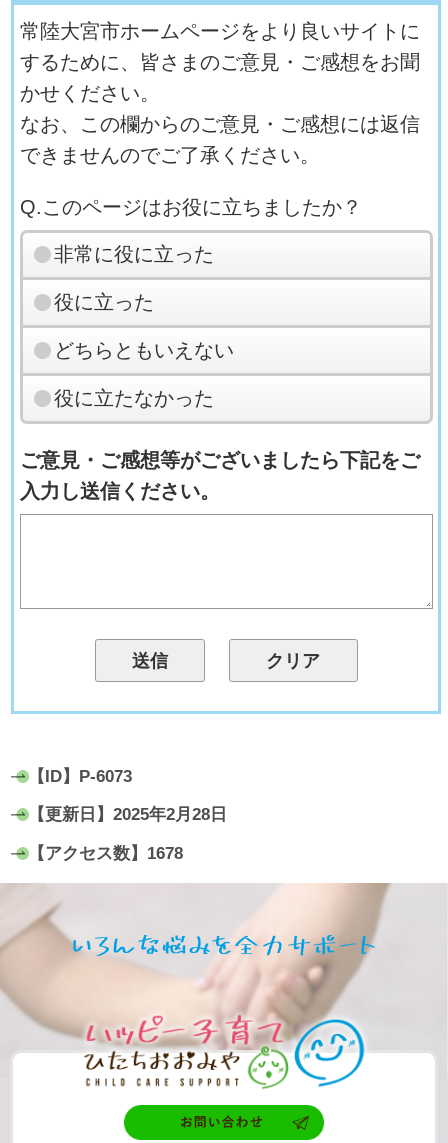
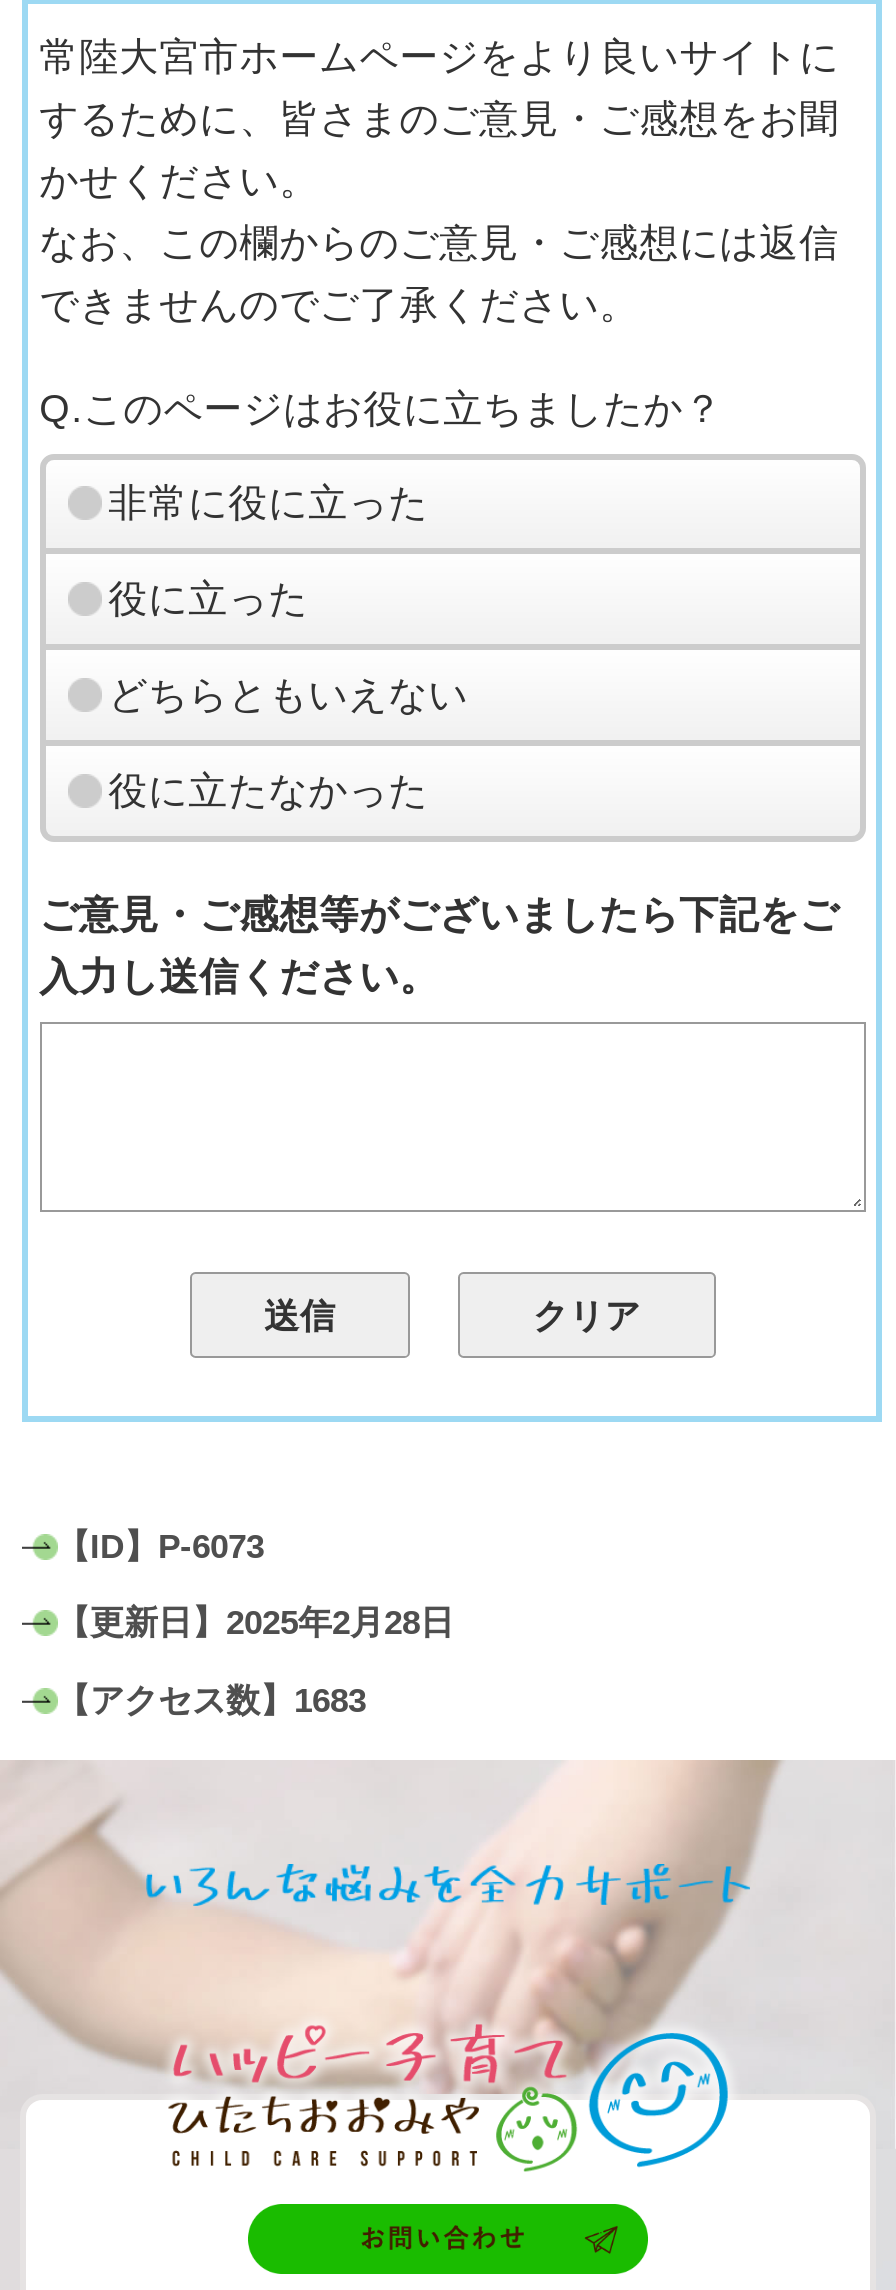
- 【アクセス数】1678
+ 【アクセス数】1683
